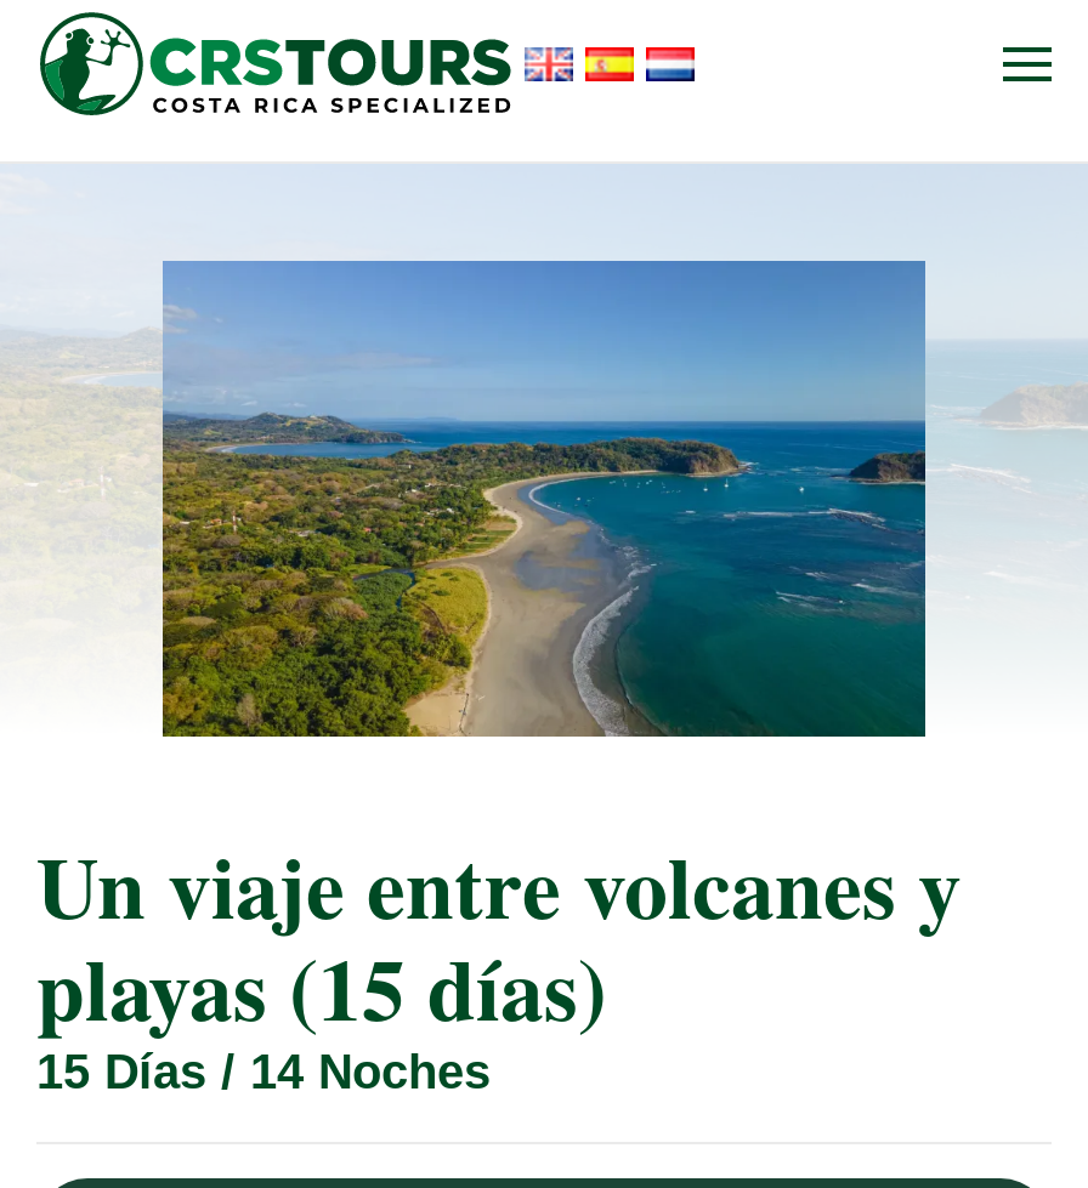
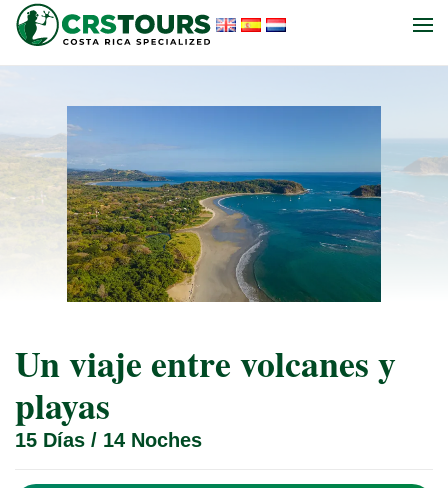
- playas (15 días)
+ playas
